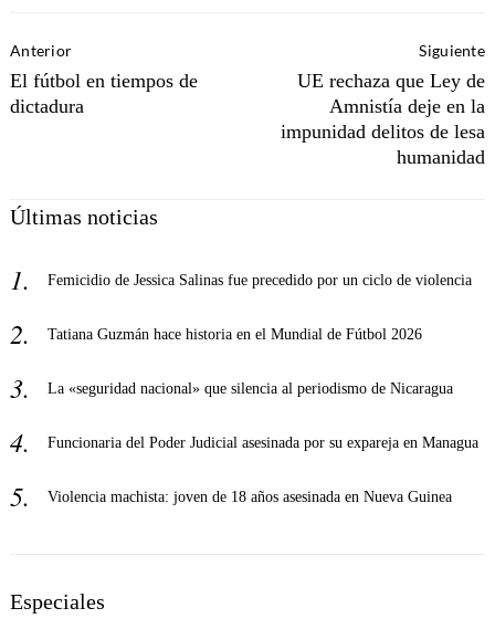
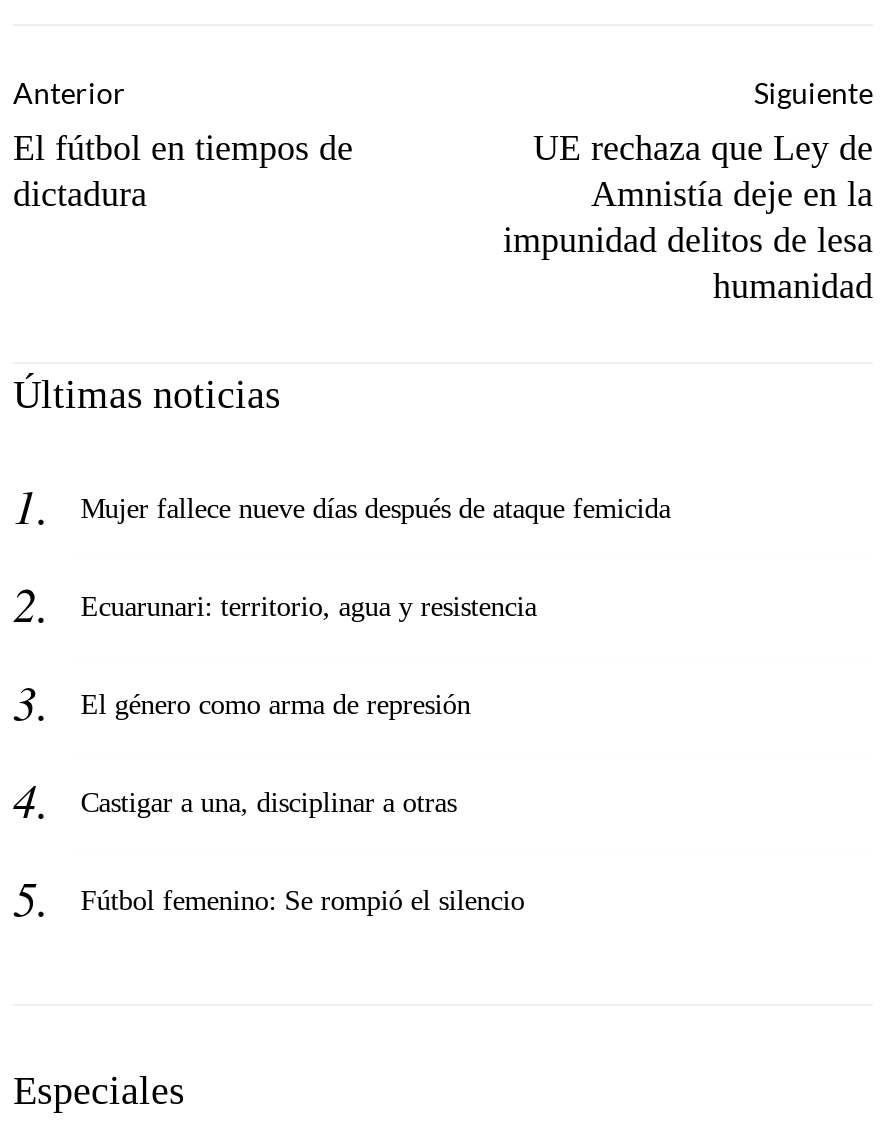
- Femicidio de Jessica Salinas fue precedido por un ciclo de violencia
+ Mujer fallece nueve días después de ataque femicida

- Tatiana Guzmán hace historia en el Mundial de Fútbol 2026
+ Ecuarunari: territorio, agua y resistencia

- La «seguridad nacional» que silencia al periodismo de Nicaragua
+ El género como arma de represión

- Funcionaria del Poder Judicial asesinada por su expareja en Managua
+ Castigar a una, disciplinar a otras

- Violencia machista: joven de 18 años asesinada en Nueva Guinea
+ Fútbol femenino: Se rompió el silencio
